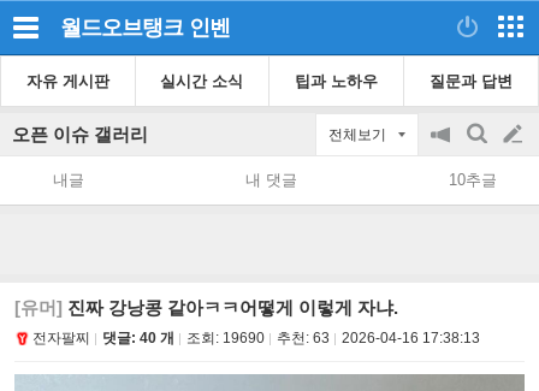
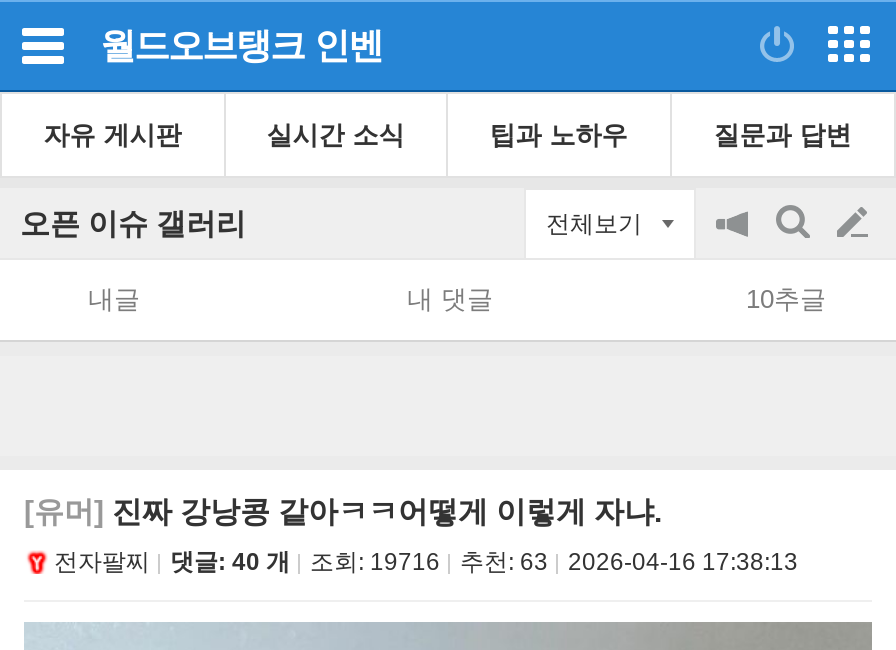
- 전자팔찌 댓글: 40 개 조회: 19690 추천: 63 2026-04-16 17:38:13
+ 전자팔찌 댓글: 40 개 조회: 19716 추천: 63 2026-04-16 17:38:13
